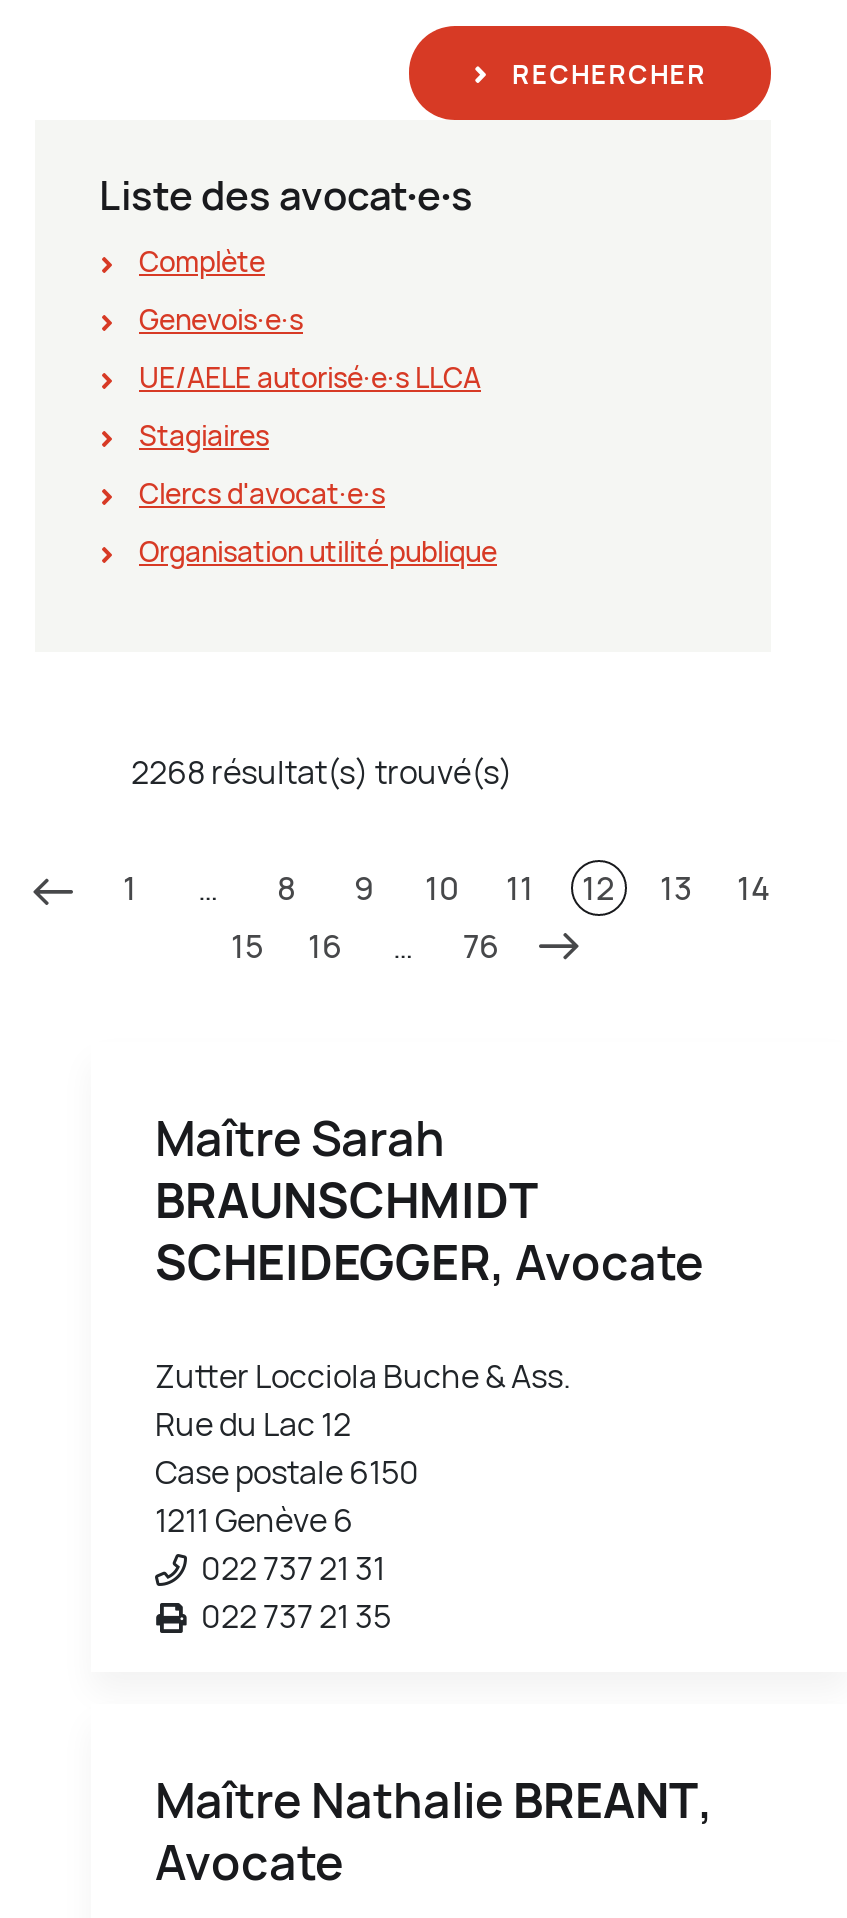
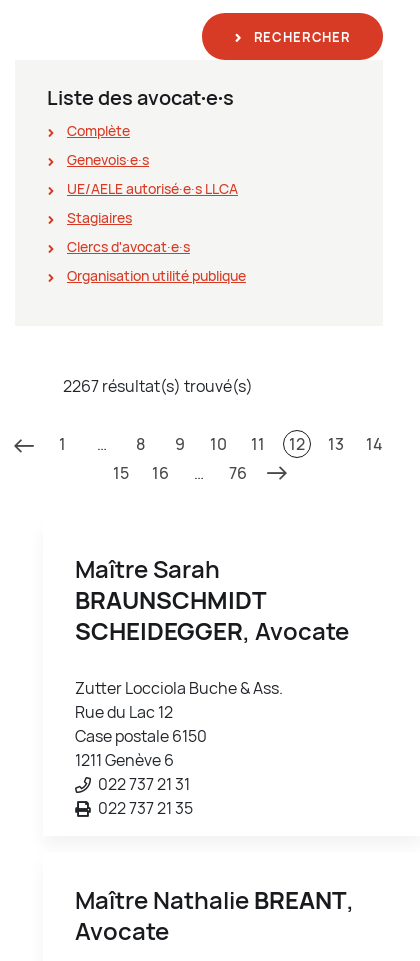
- 2268 résultat(s) trouvé(s)
+ 2267 résultat(s) trouvé(s)
